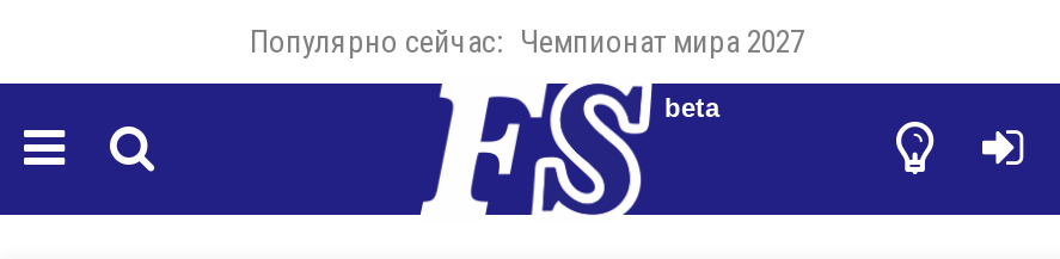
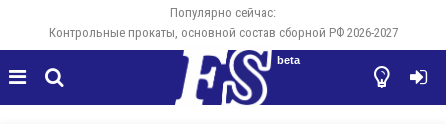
- Популярно сейчас: Чемпионат мира 2027
+ Популярно сейчас:
+ Контрольные прокаты, основной состав сборной РФ 2026-2027
